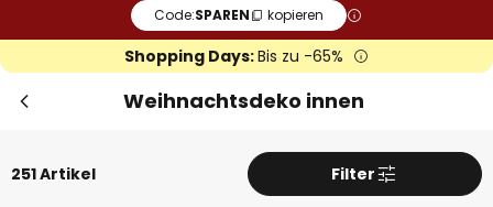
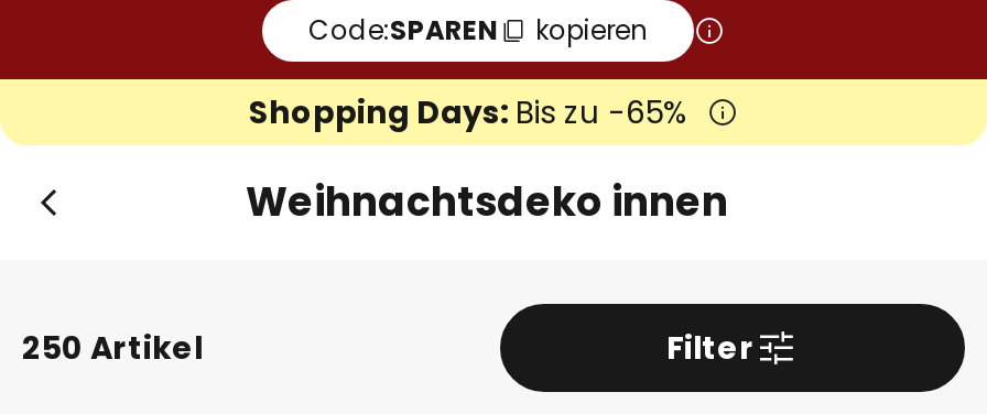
- 251 Artikel
+ 250 Artikel
